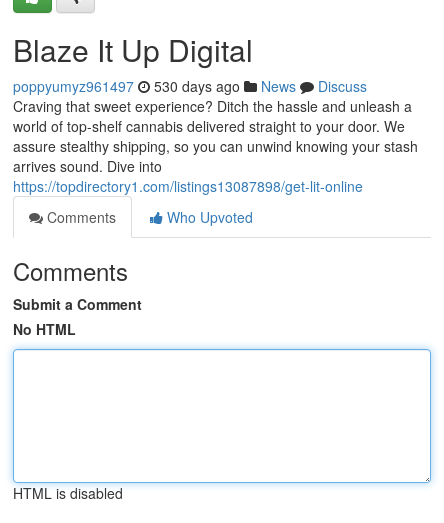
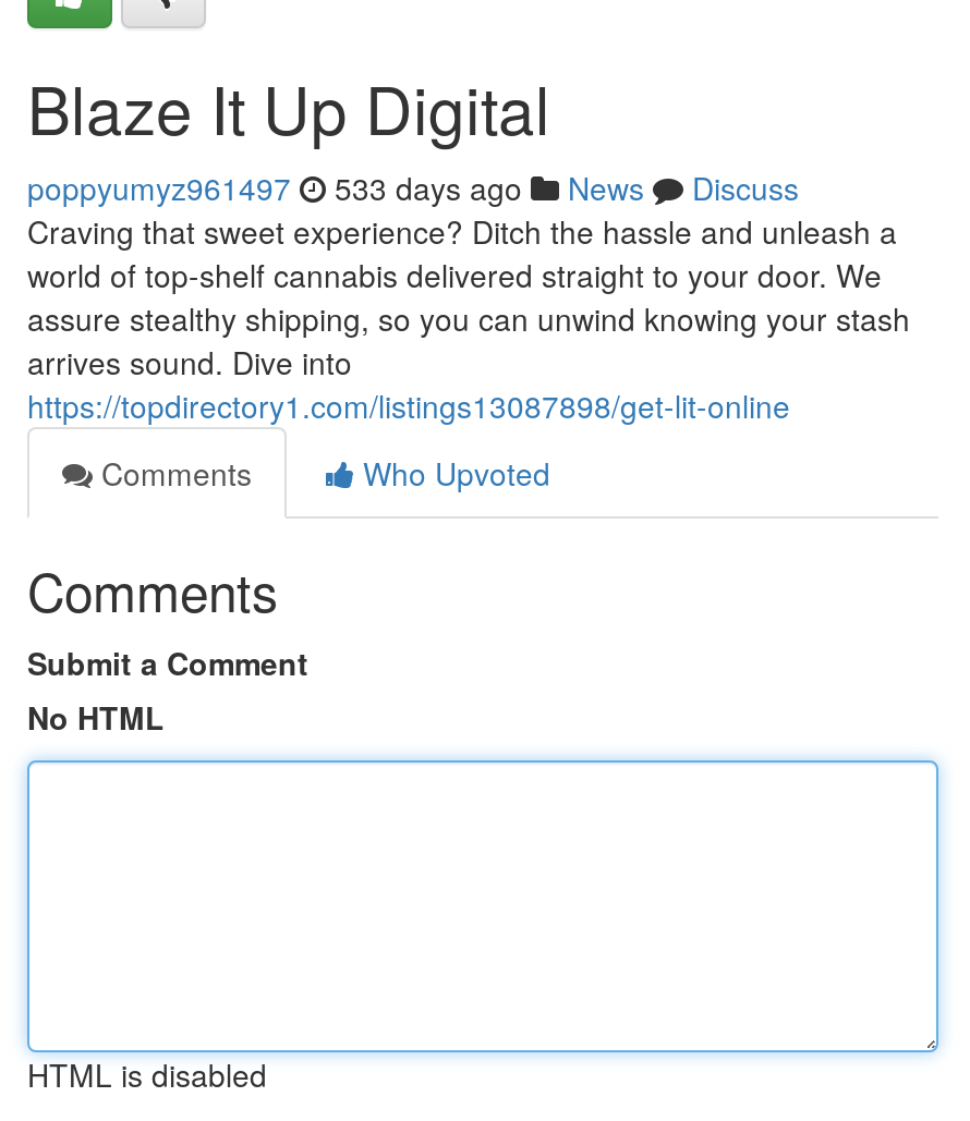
- poppyumyz961497 530 days ago News Discuss
+ poppyumyz961497 533 days ago News Discuss
